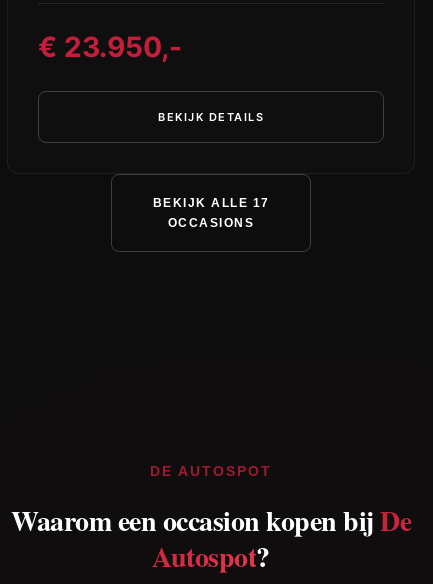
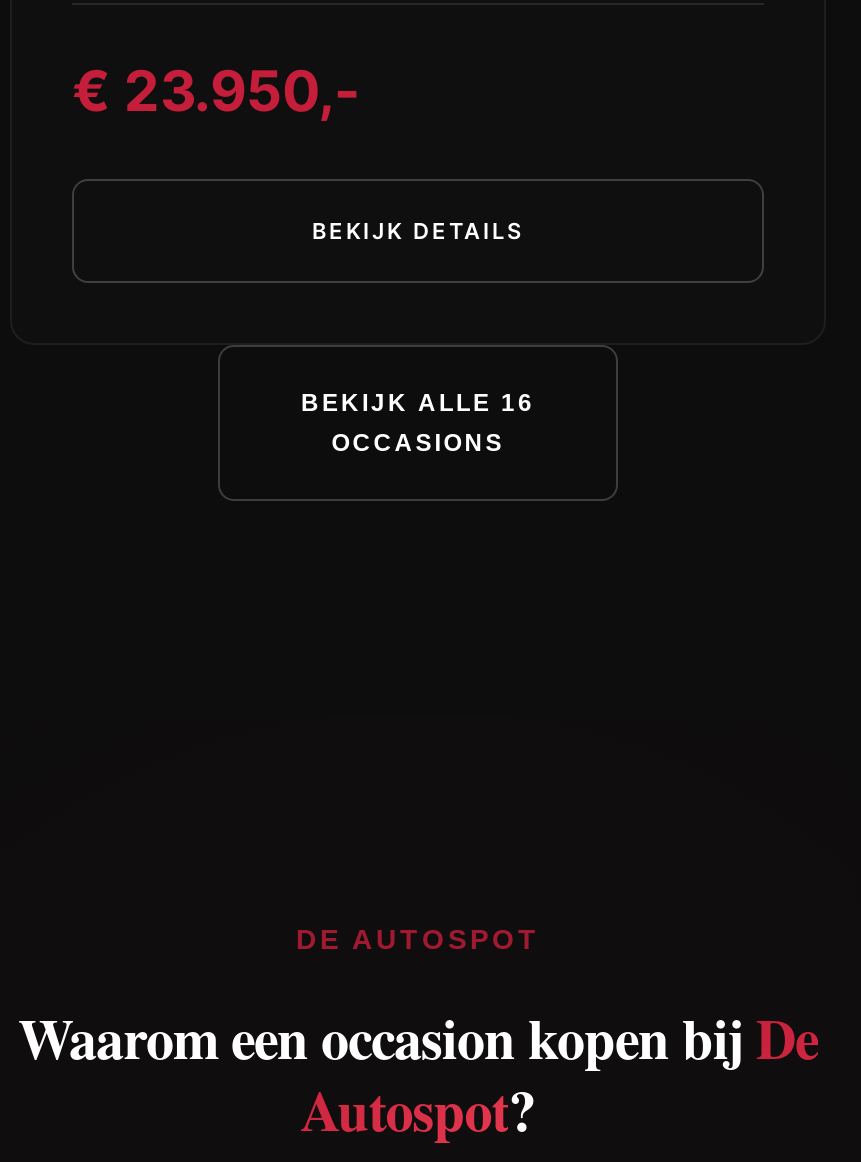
- BEKIJK ALLE 17
+ BEKIJK ALLE 16
